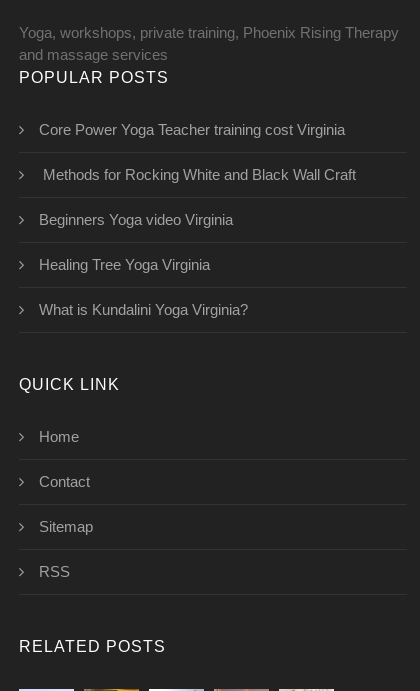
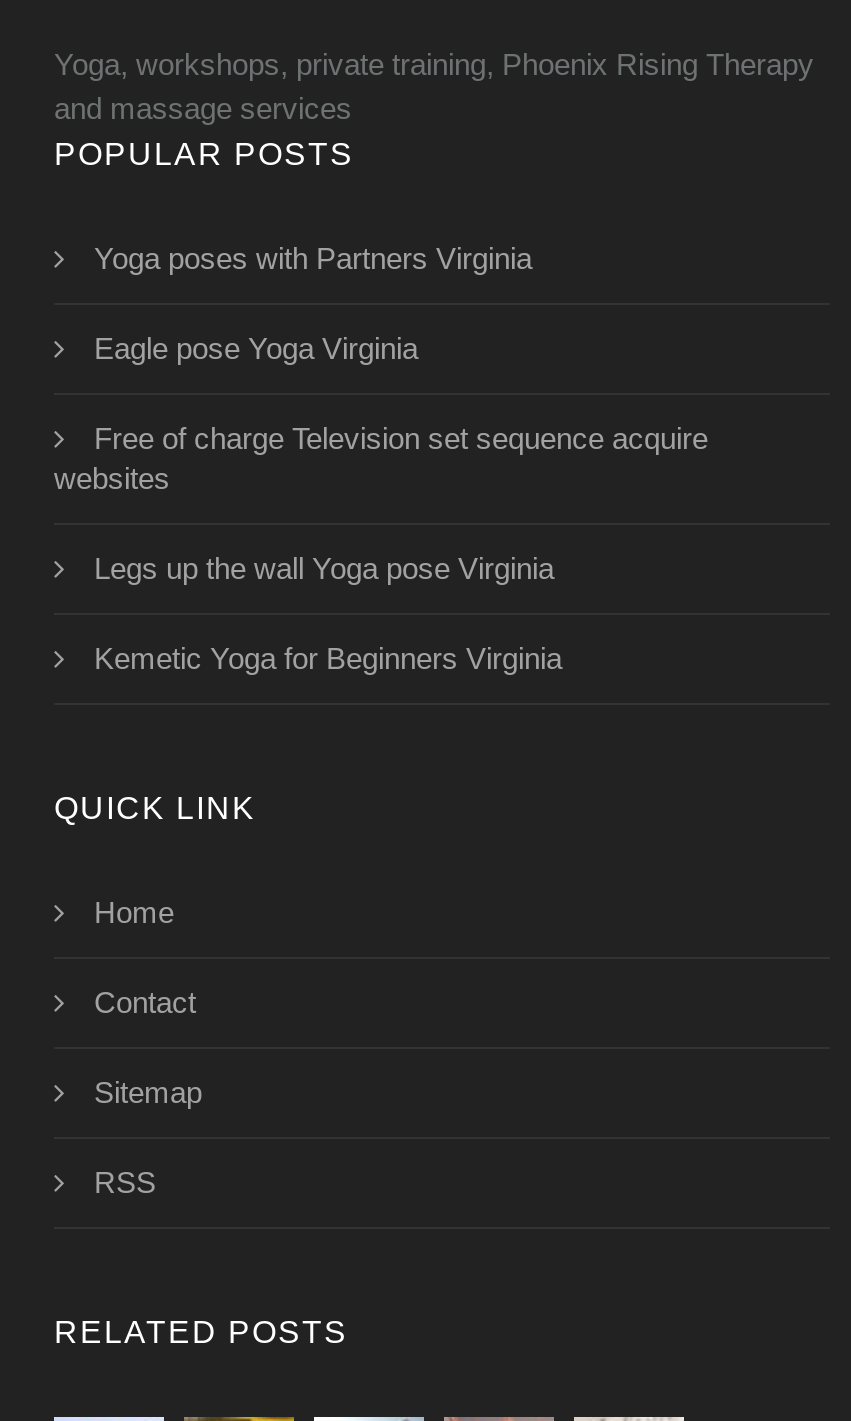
- Core Power Yoga Teacher training cost Virginia
+ Yoga poses with Partners Virginia

- Methods for Rocking White and Black Wall Craft
+ Eagle pose Yoga Virginia

- Beginners Yoga video Virginia
+ Free of charge Television set sequence acquire
+ websites

- Healing Tree Yoga Virginia
+ Legs up the wall Yoga pose Virginia

- What is Kundalini Yoga Virginia?
+ Kemetic Yoga for Beginners Virginia
